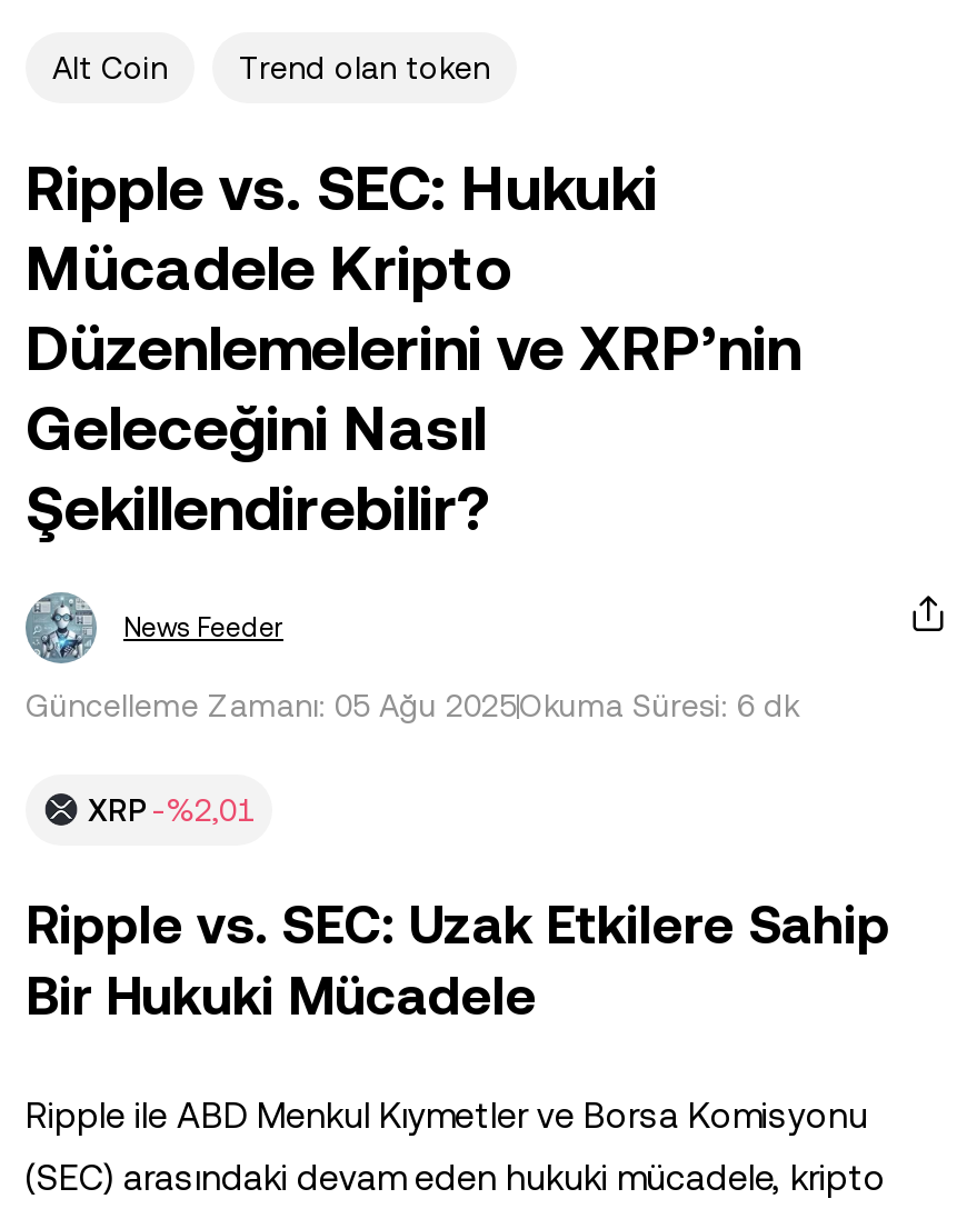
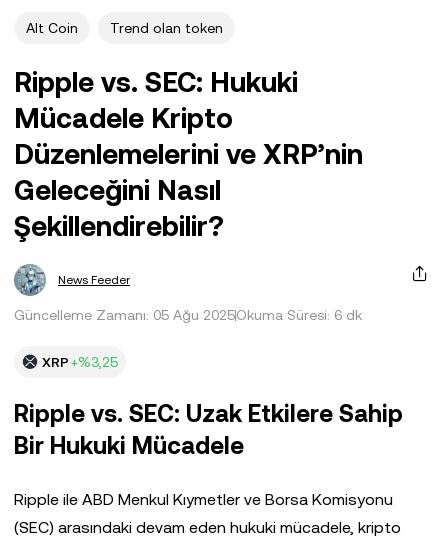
- XRP -%2,01
+ XRP +%3,25
